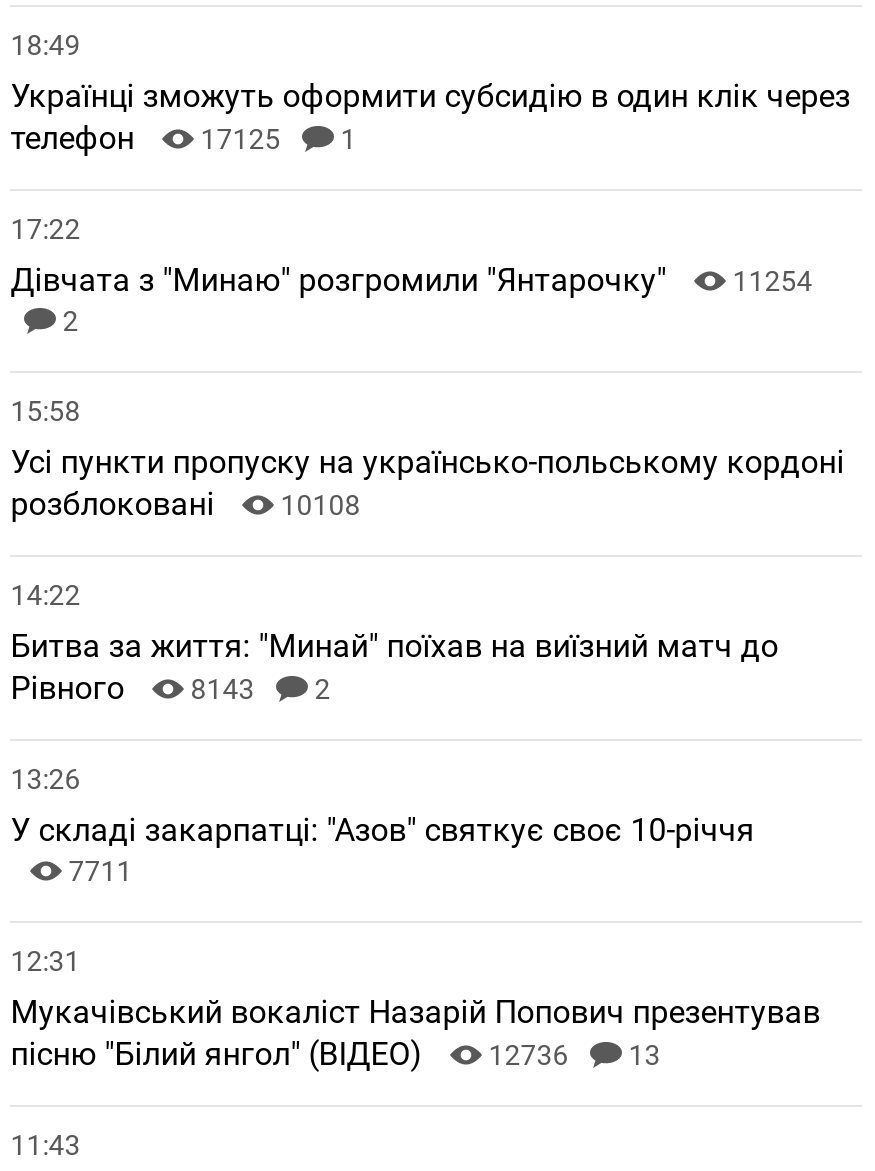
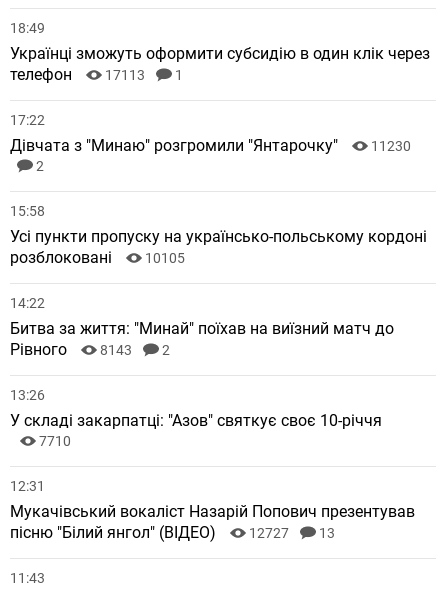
- телефон 17125 1
+ телефон 17113 1

- Дівчата з "Минаю" розгромили "Янтарочку" 11254
+ Дівчата з "Минаю" розгромили "Янтарочку" 11230

- розблоковані 10108
+ розблоковані 10105

- 7711
+ 7710

- пісню "Білий янгол" (ВІДЕО) 12736 13
+ пісню "Білий янгол" (ВІДЕО) 12727 13
